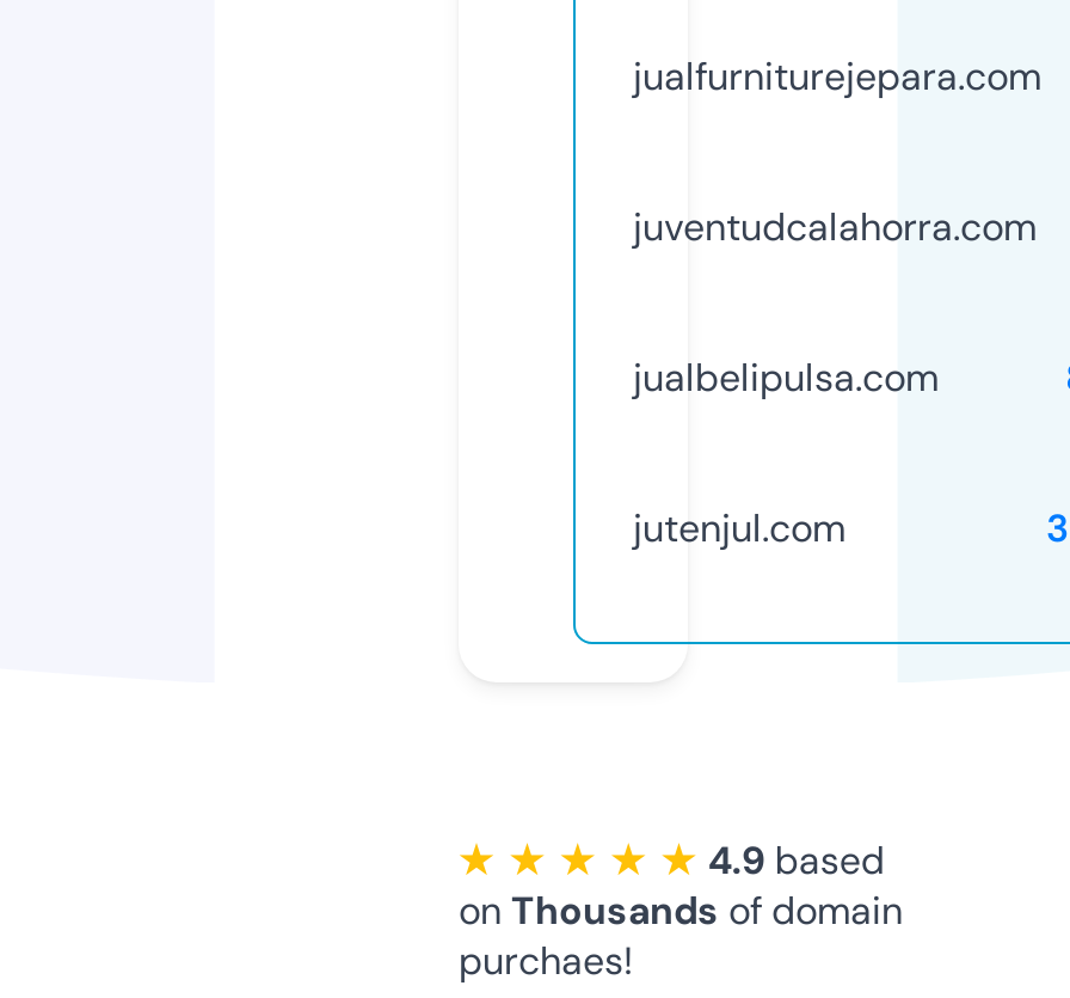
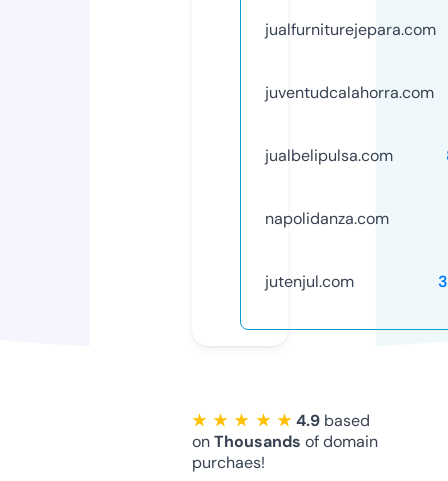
+ napolidanza.com
